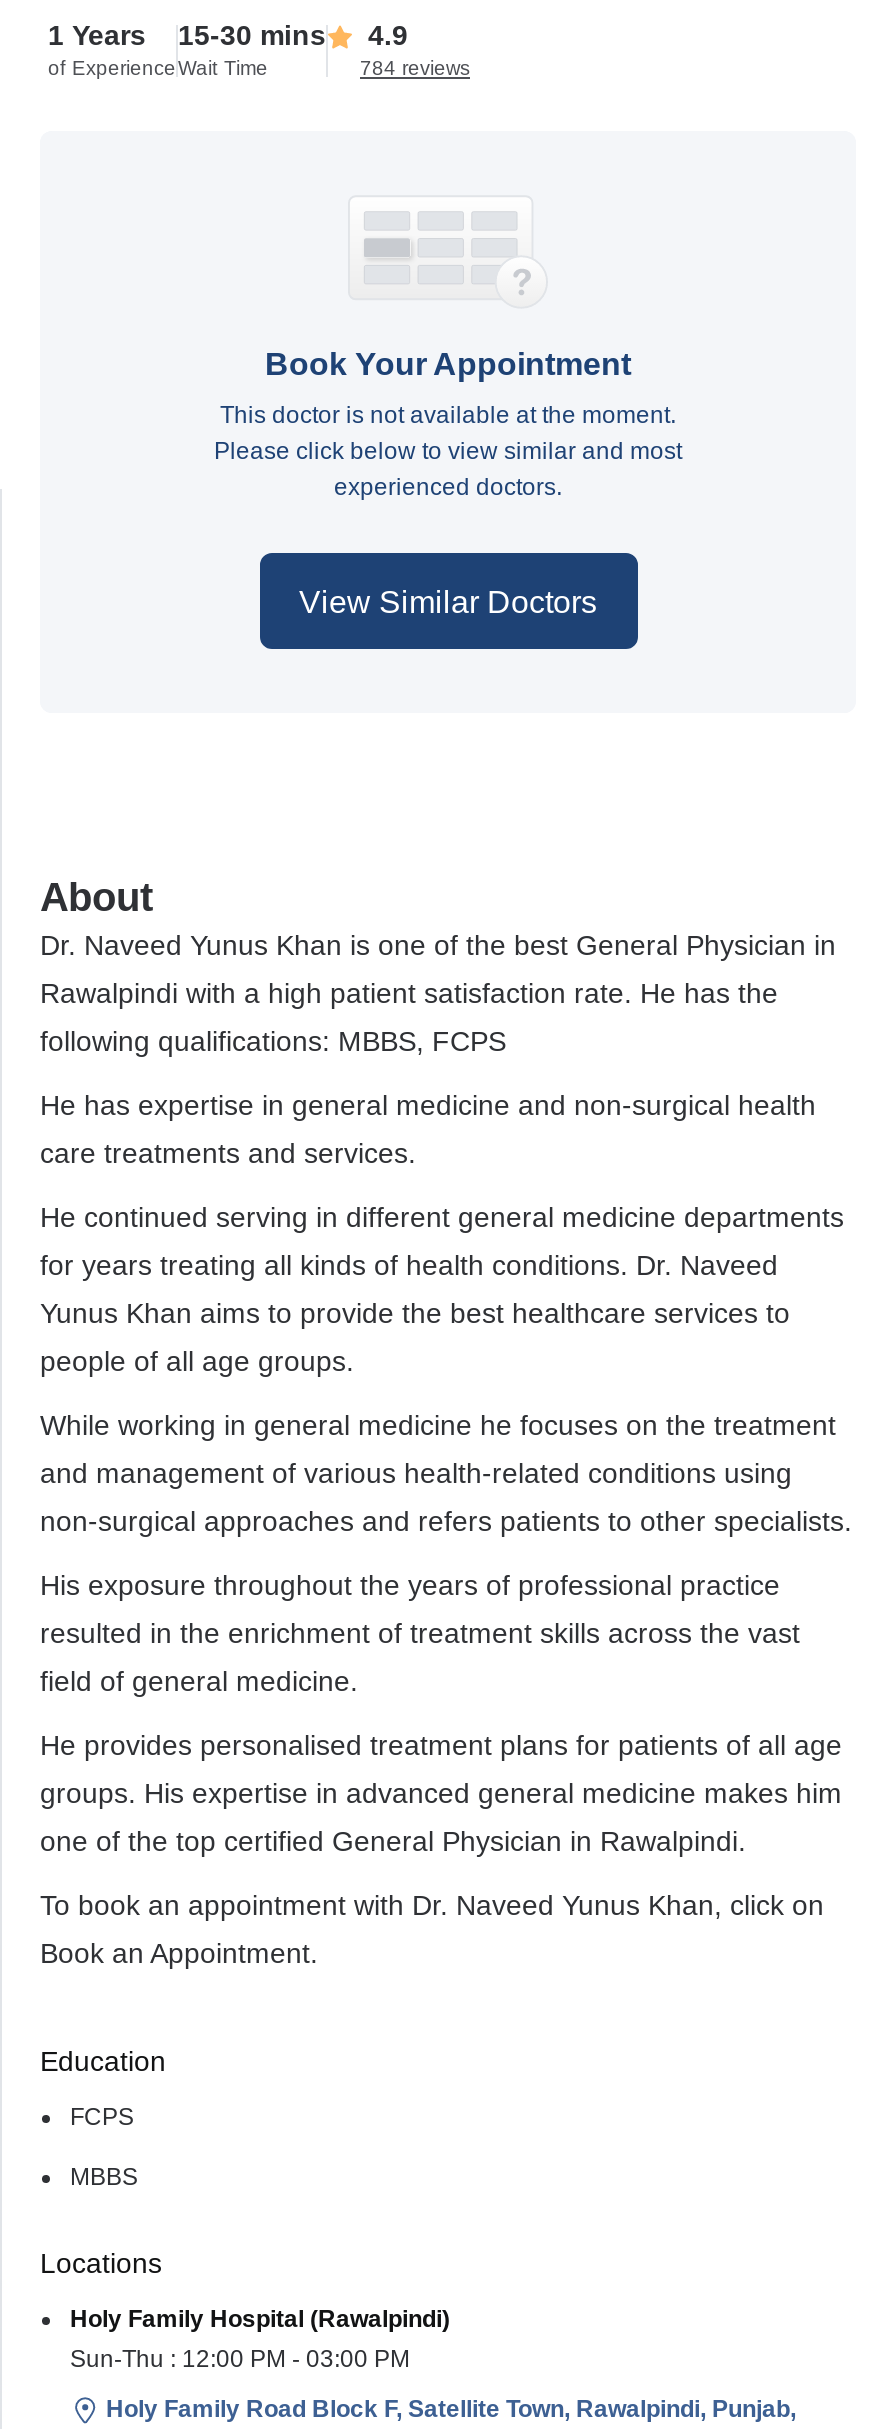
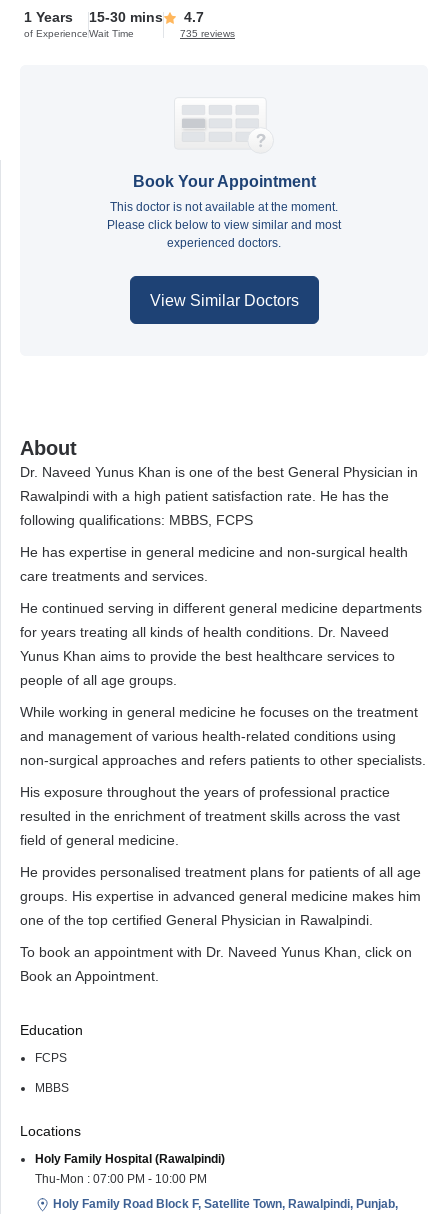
- 1 Years 15-30 mins 4.9
+ 1 Years 15-30 mins 4.7

- 784 reviews
+ 735 reviews

- Sun-Thu : 12:00 PM - 03:00 PM
+ Thu-Mon : 07:00 PM - 10:00 PM
